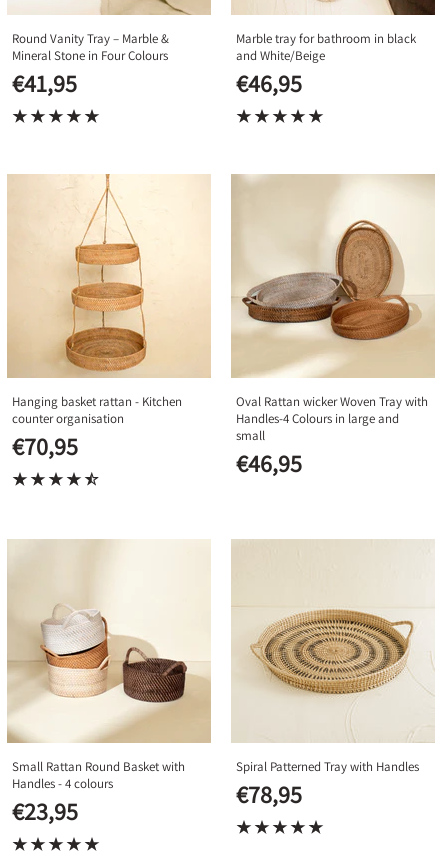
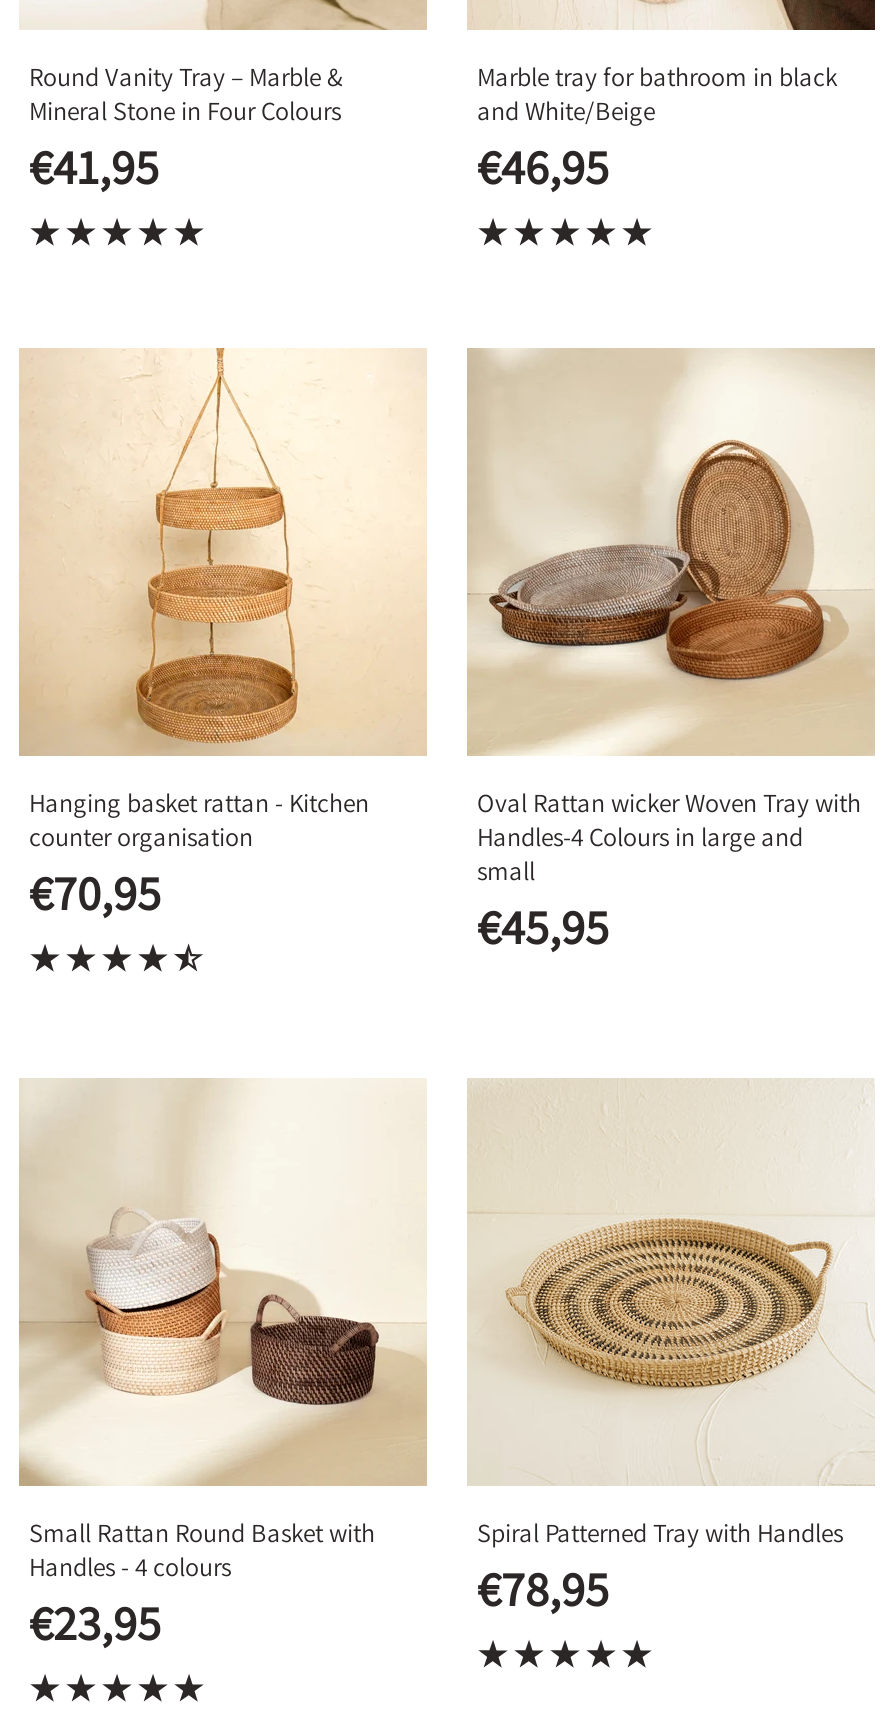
- €46,95
+ €45,95
